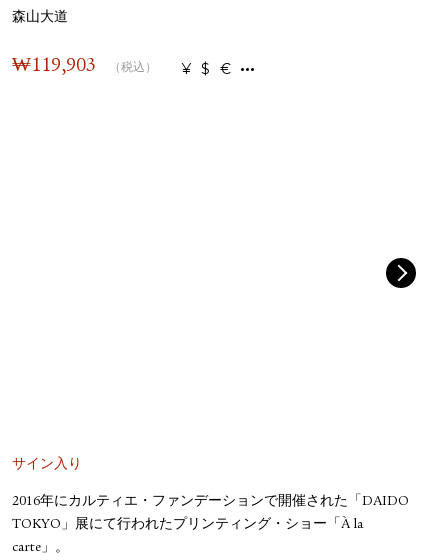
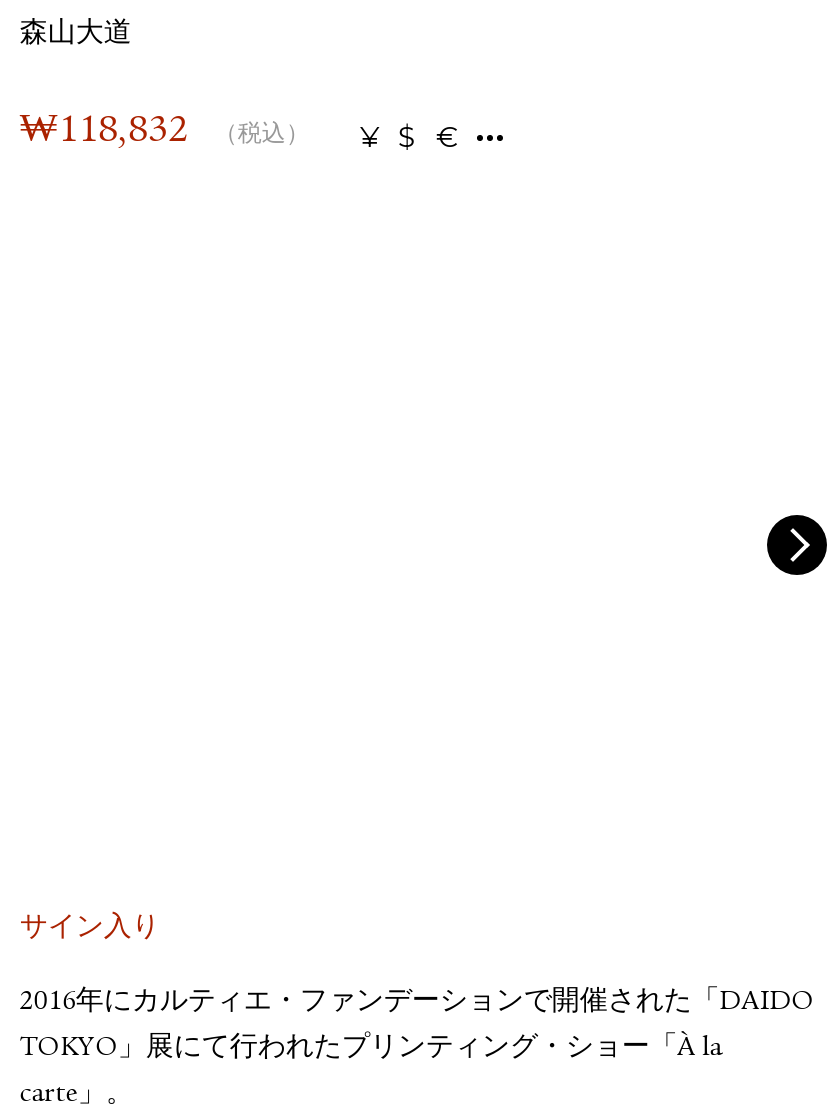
- ₩119,903 （税込）
+ ₩118,832 （税込）
